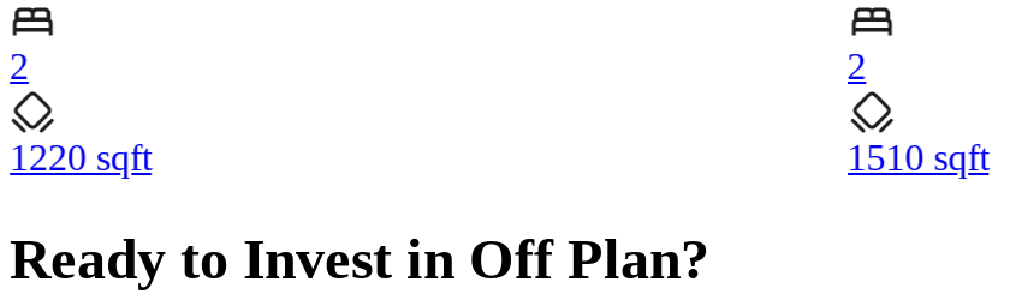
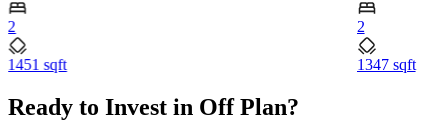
- 1220 sqft
+ 1451 sqft

- 1510 sqft
+ 1347 sqft
